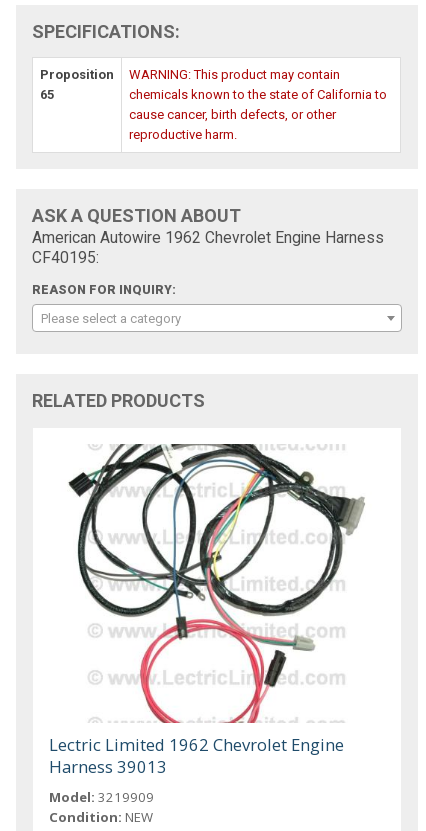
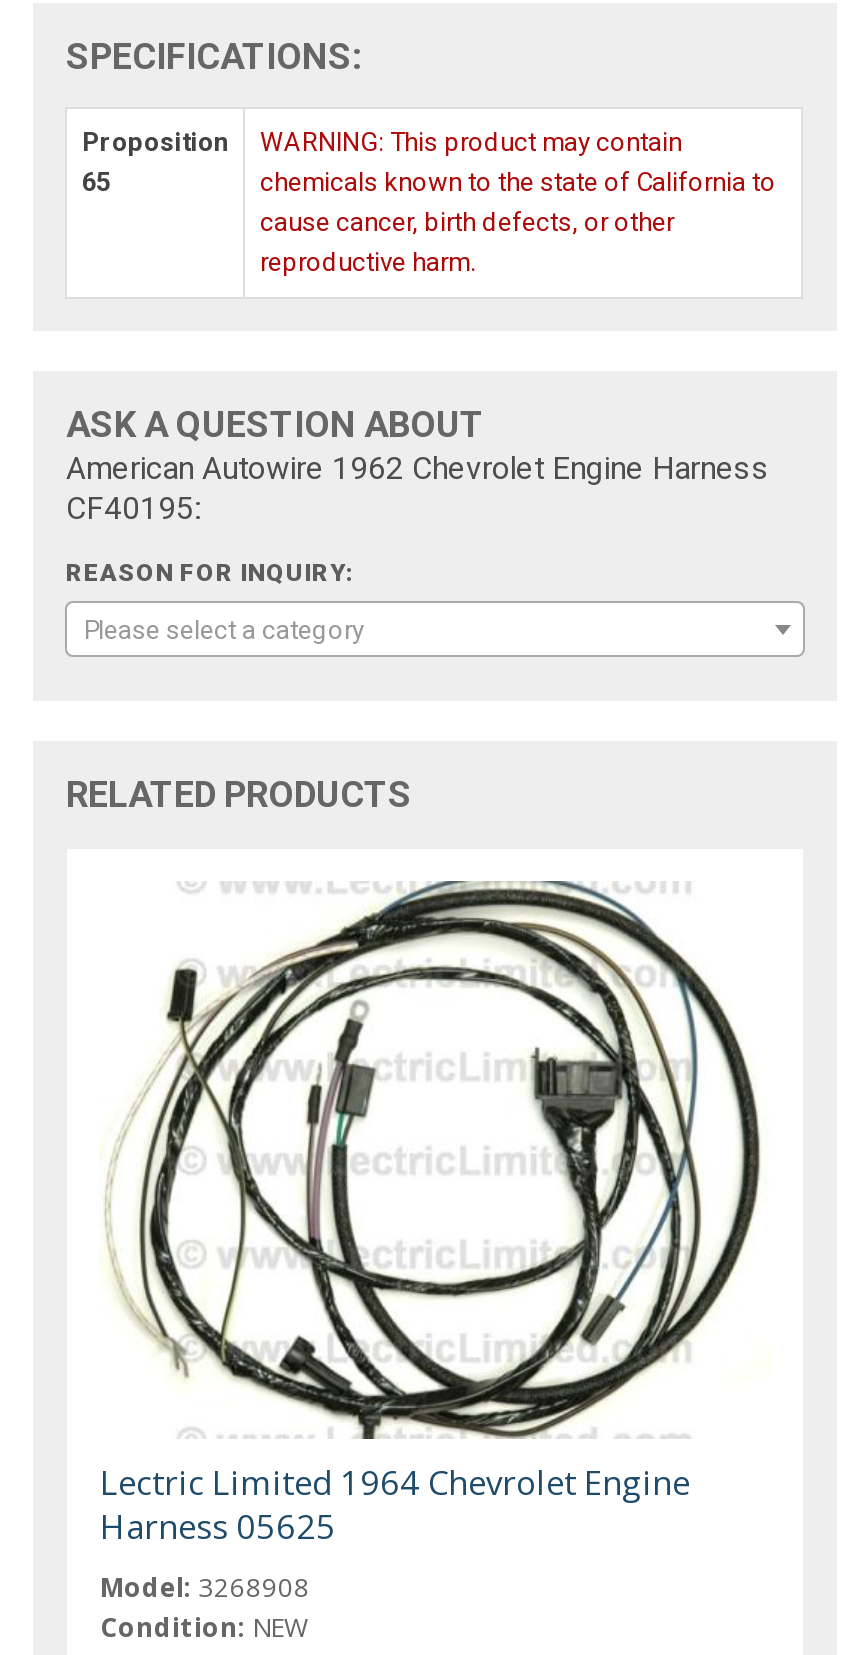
- [image]
- Lectric Limited 1962 Chevrolet Engine
+ [image]
+ Lectric Limited 1964 Chevrolet Engine

- Harness 39013
+ Harness 05625

- Model: 3219909
+ Model: 3268908
